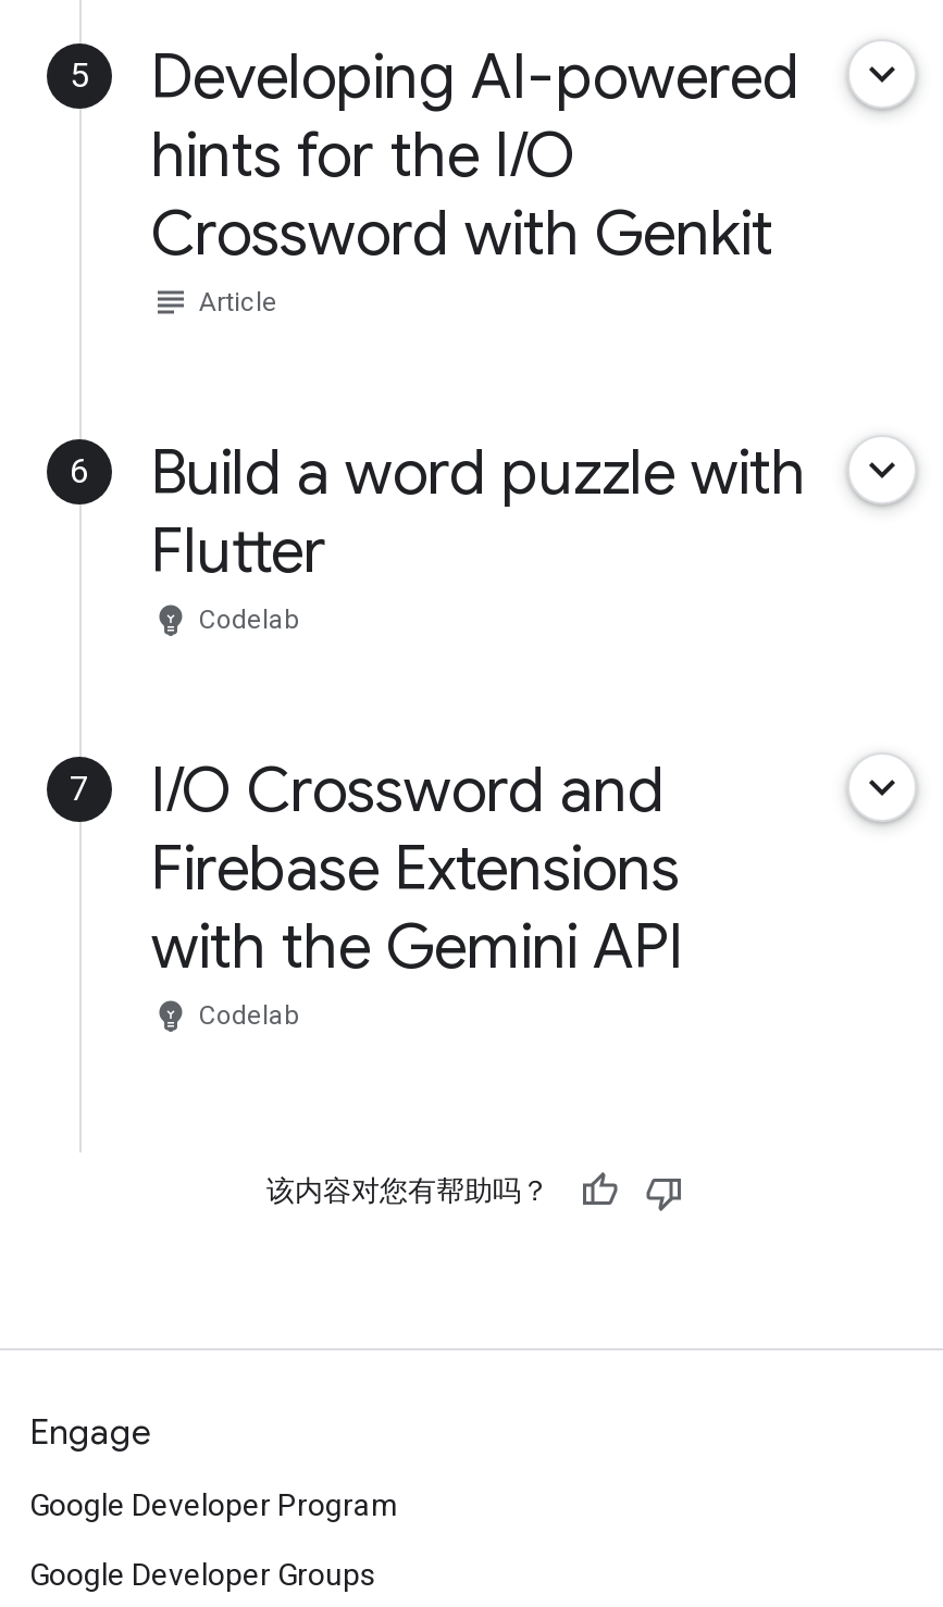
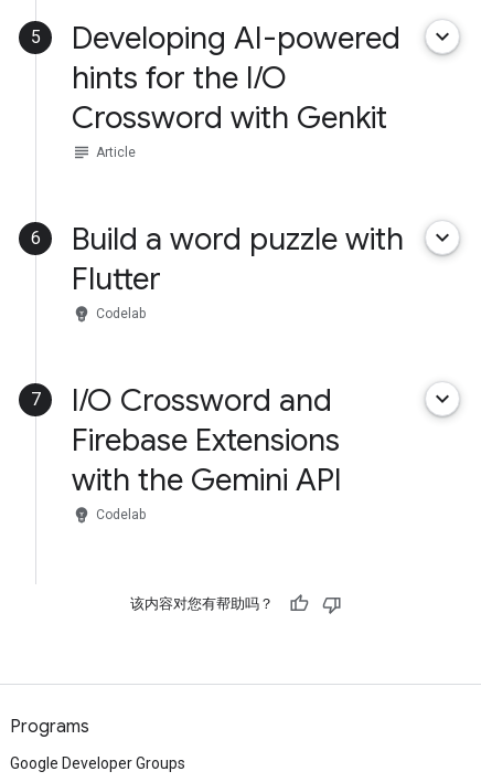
- Engage
- Google Developer Program
+ Programs
